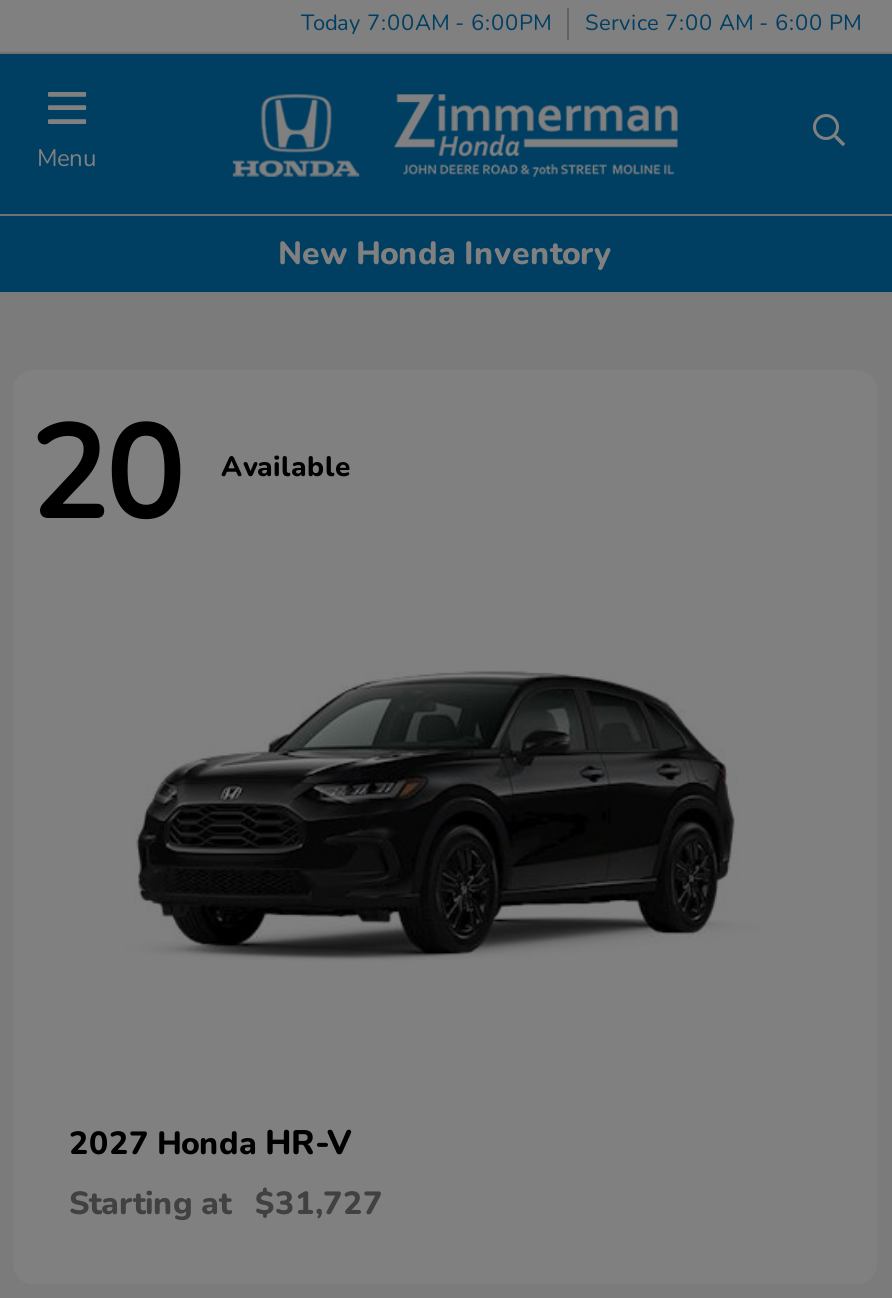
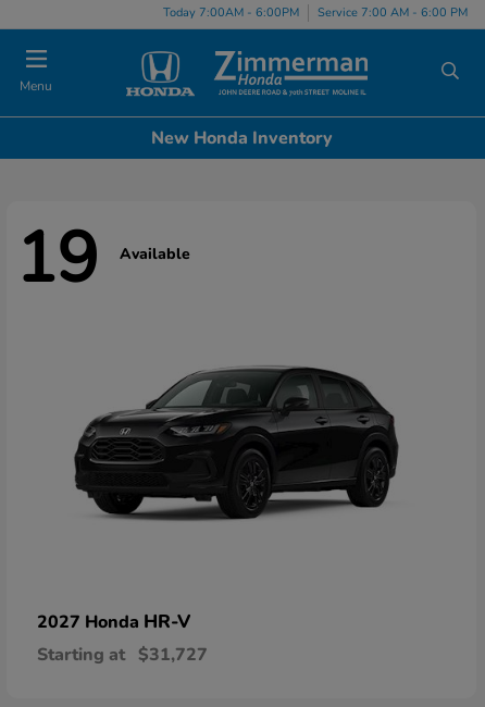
- 20 Available
+ 19 Available
